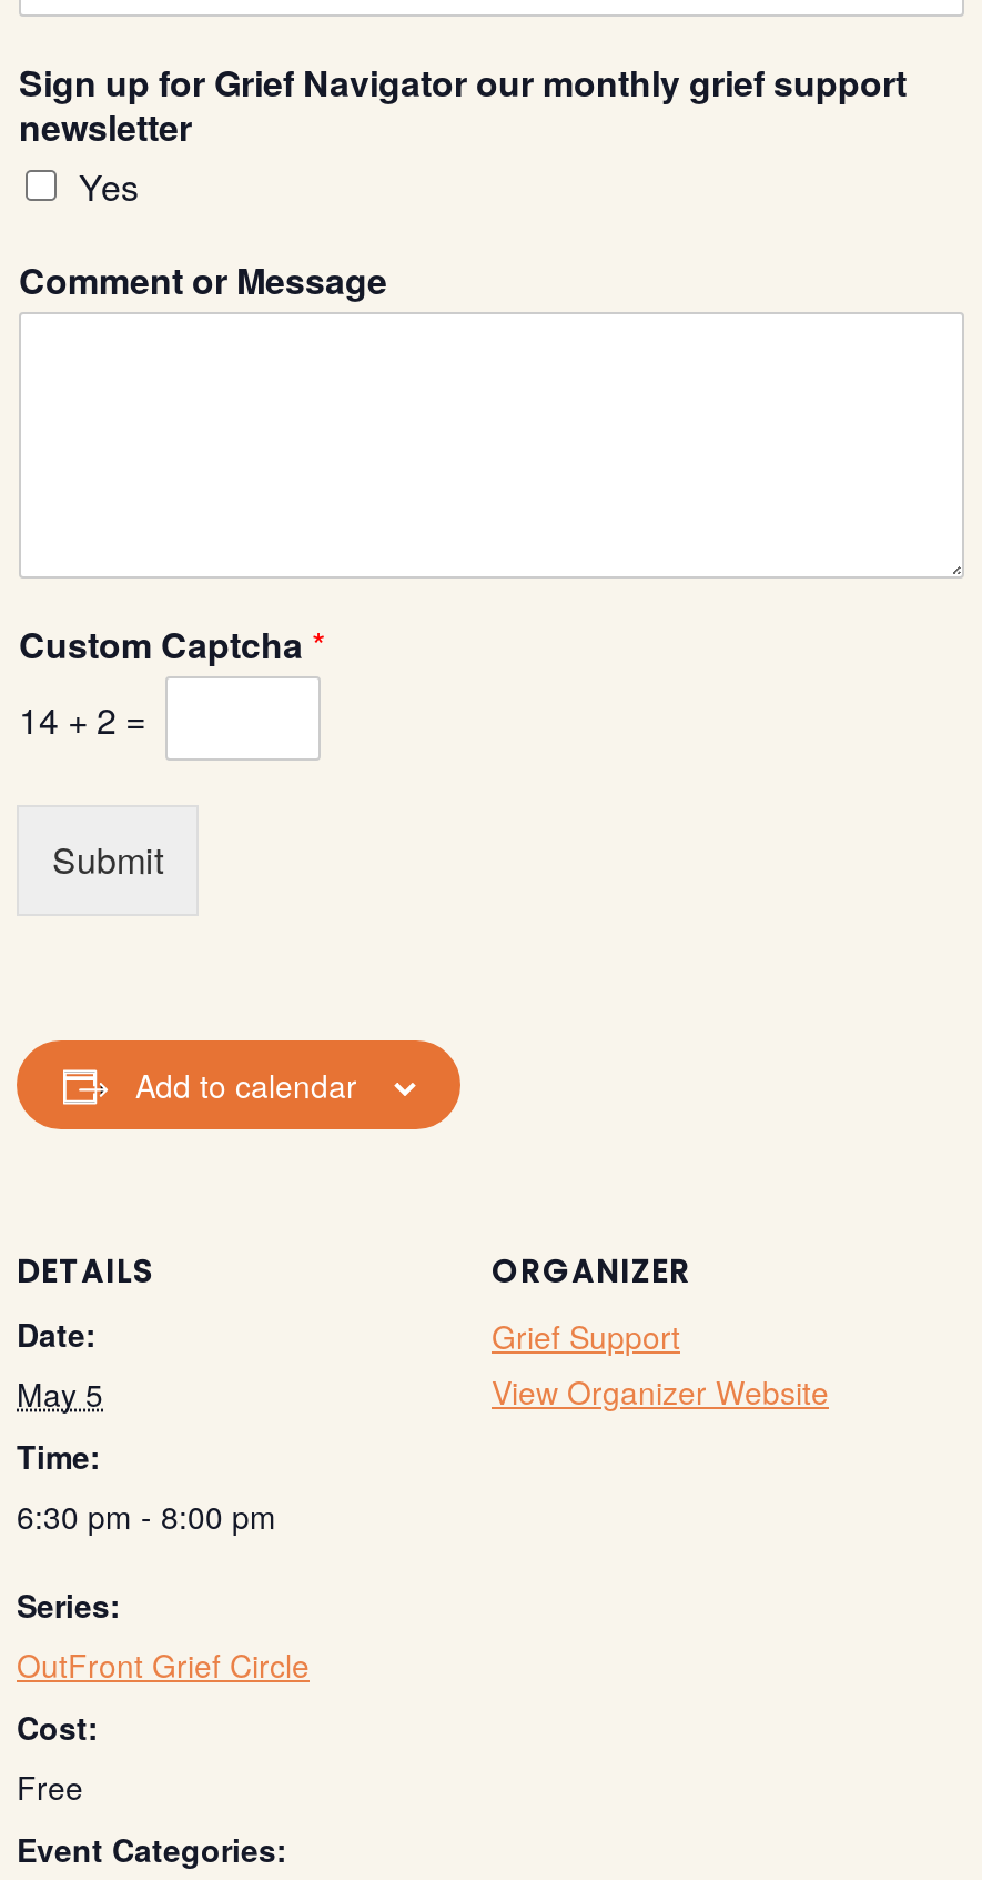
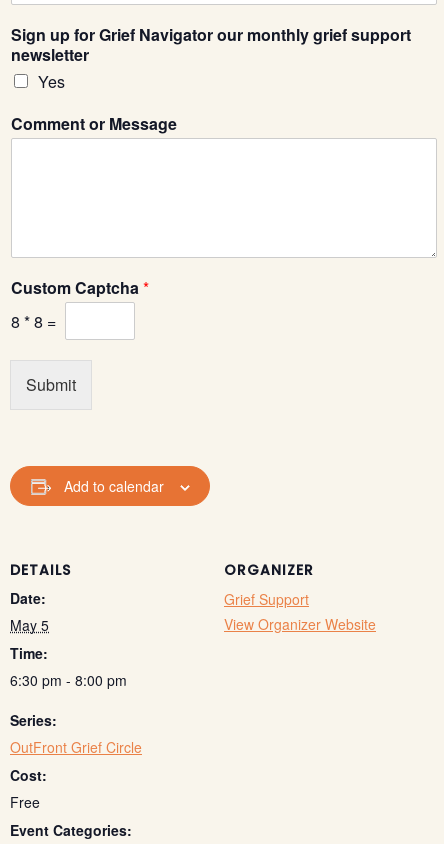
- 14 + 2 =
+ 8 * 8 =
